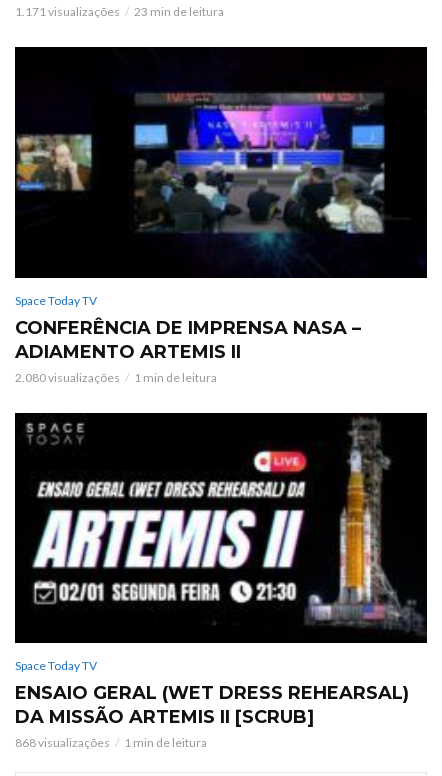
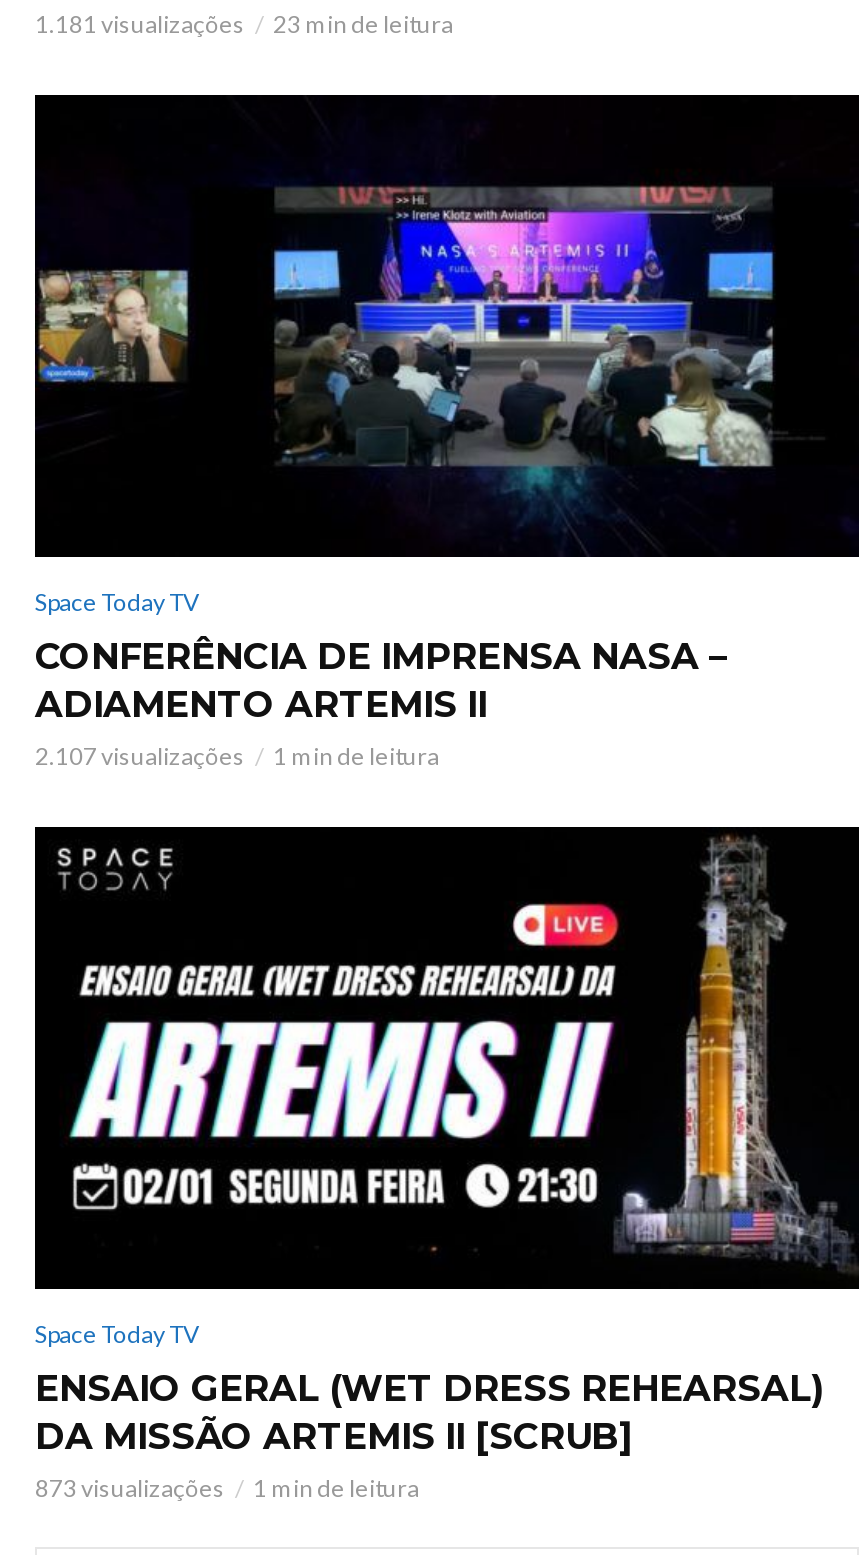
- 1.171 visualizações
+ 1.181 visualizações

- 2.080 visualizações
+ 2.107 visualizações

- 868 visualizações
+ 873 visualizações
